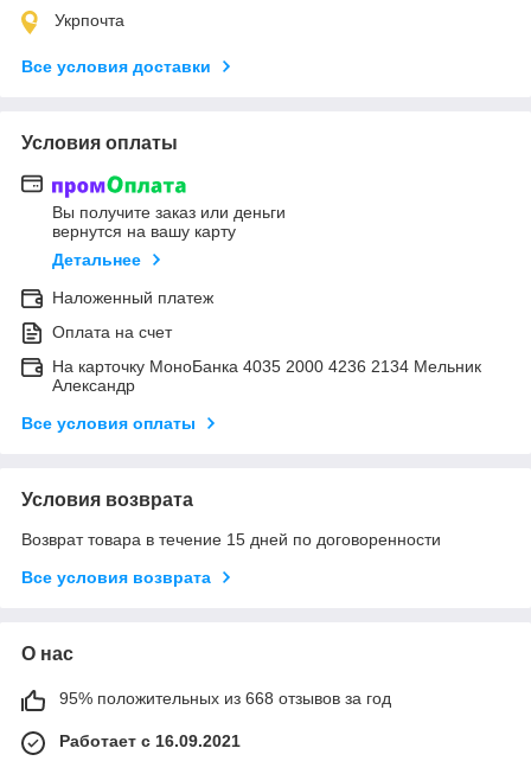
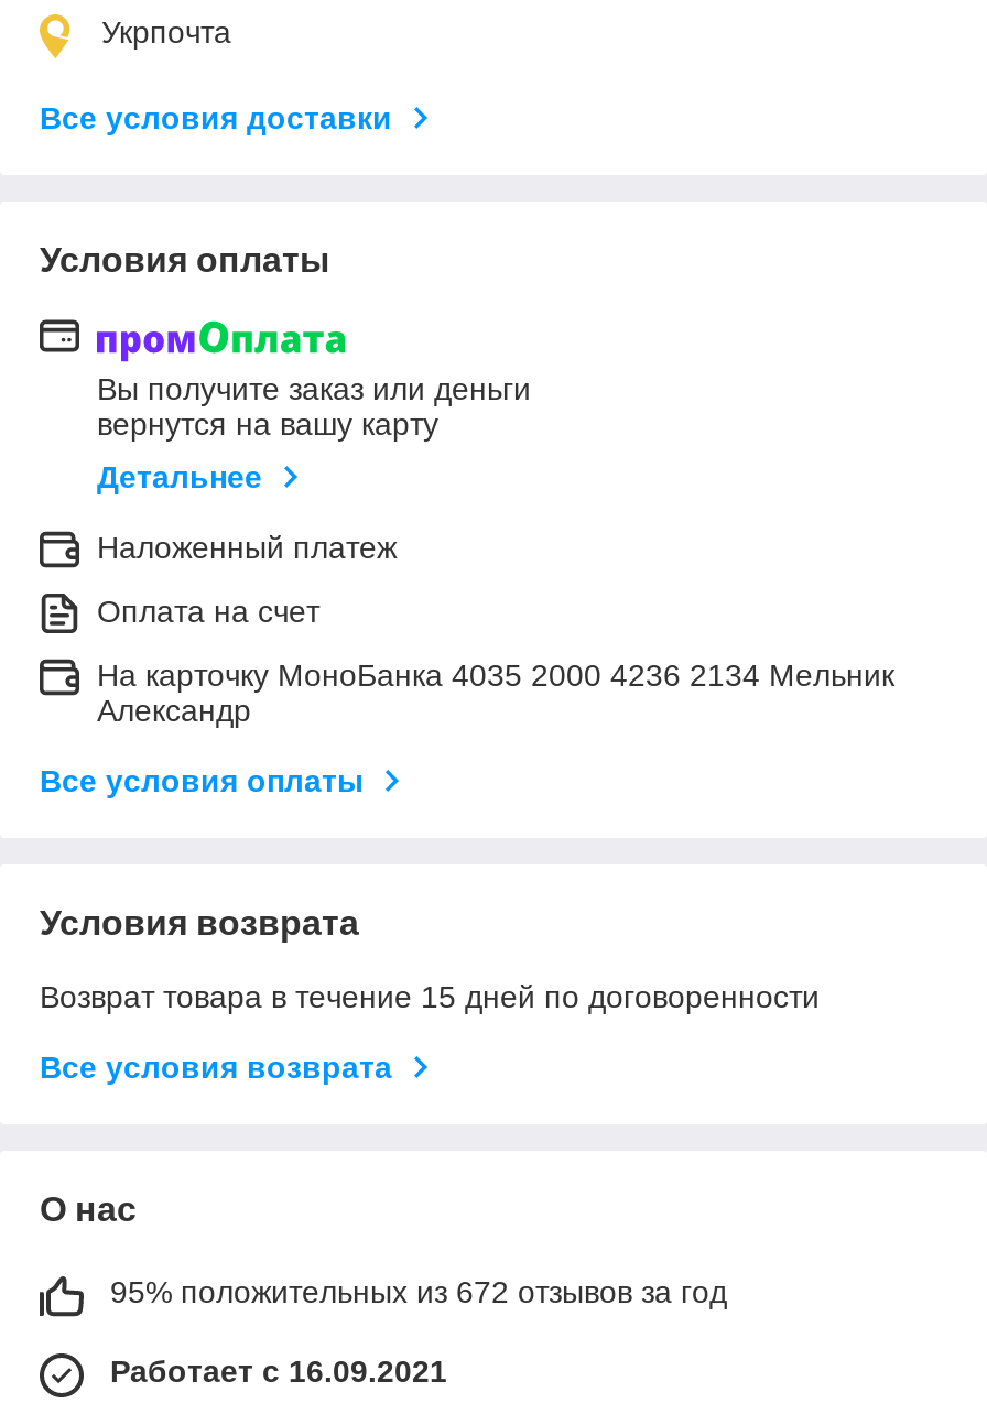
- 95% положительных из 668 отзывов за год
+ 95% положительных из 672 отзывов за год
